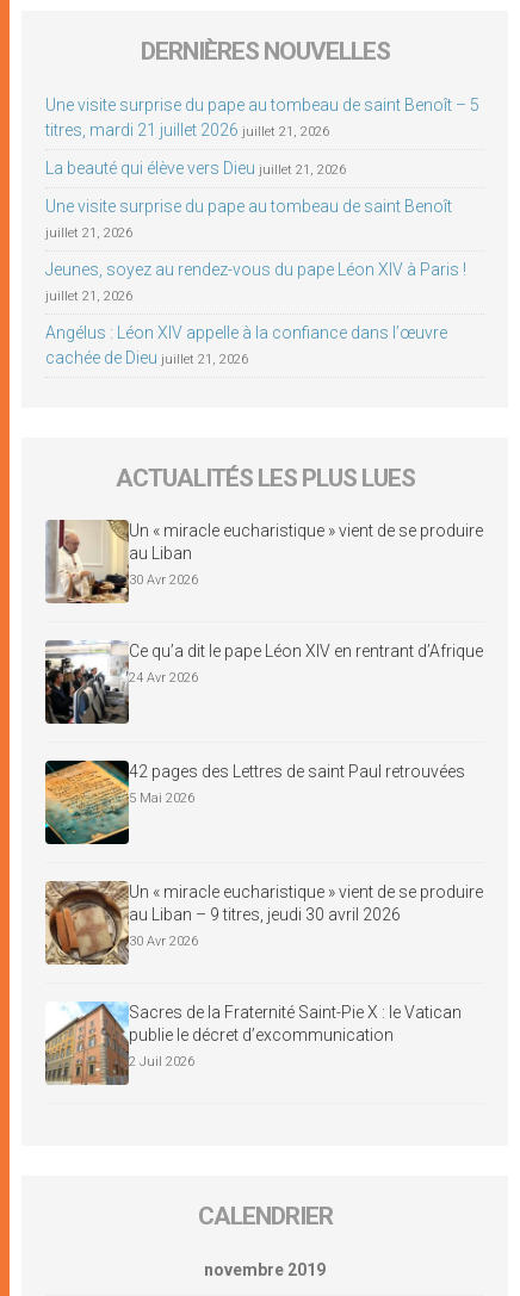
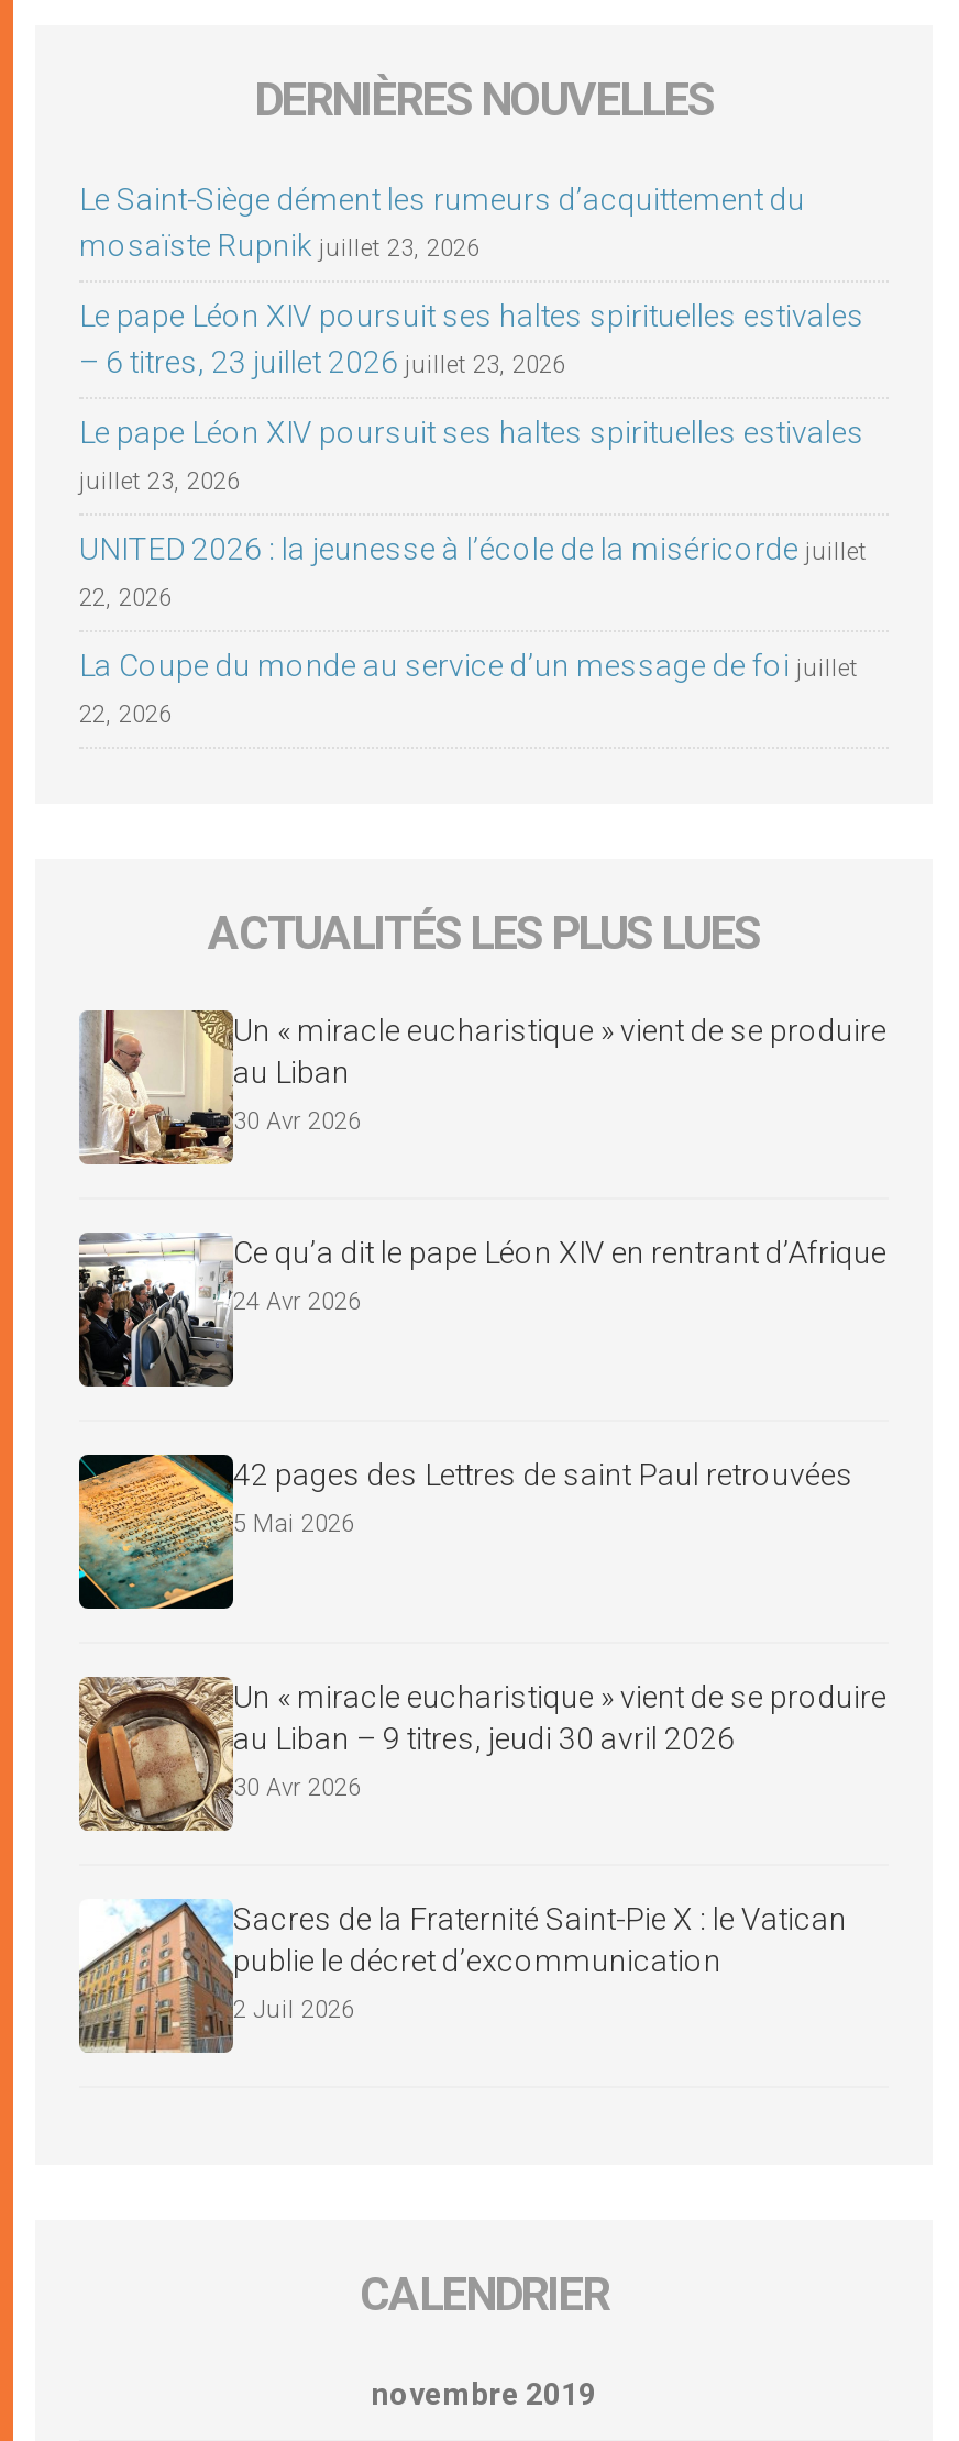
- Une visite surprise du pape au tombeau de saint Benoît – 5
- titres, mardi 21 juillet 2026 juillet 21, 2026
- La beauté qui élève vers Dieu juillet 21, 2026
- Une visite surprise du pape au tombeau de saint Benoît
- juillet 21, 2026
- Jeunes, soyez au rendez-vous du pape Léon XIV à Paris !
- juillet 21, 2026
- Angélus : Léon XIV appelle à la confiance dans l’œuvre
- cachée de Dieu juillet 21, 2026
+ Le Saint-Siège dément les rumeurs d’acquittement du
+ mosaïste Rupnik juillet 23, 2026
+ Le pape Léon XIV poursuit ses haltes spirituelles estivales
+ – 6 titres, 23 juillet 2026 juillet 23, 2026
+ Le pape Léon XIV poursuit ses haltes spirituelles estivales
+ juillet 23, 2026
+ UNITED 2026 : la jeunesse à l’école de la miséricorde juillet
+ 22, 2026
+ La Coupe du monde au service d’un message de foi juillet
+ 22, 2026
